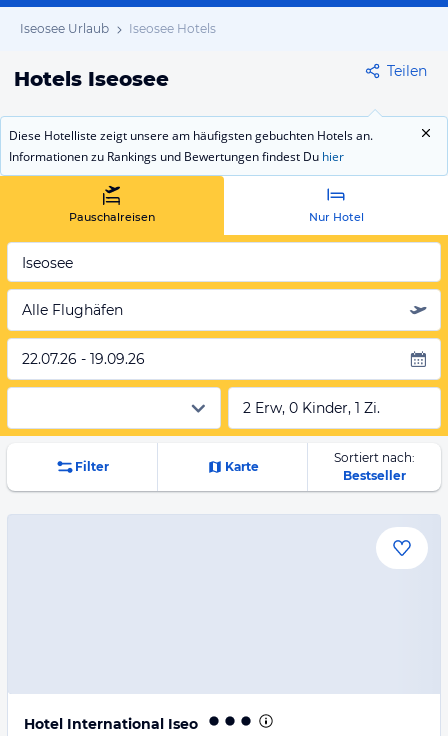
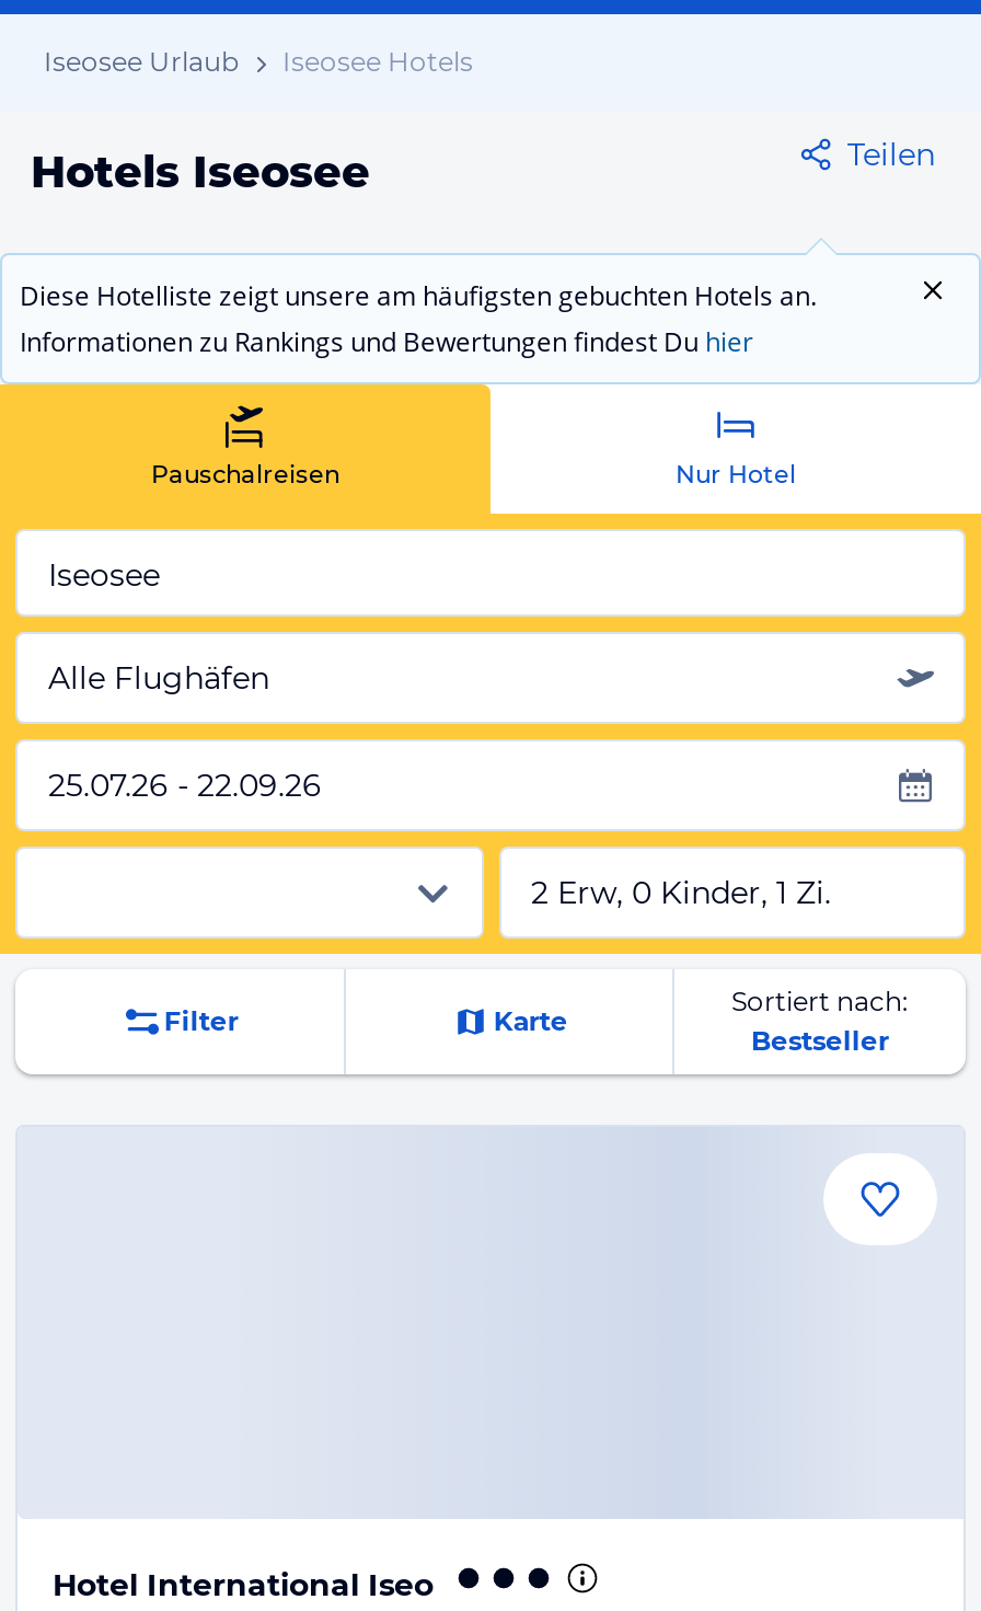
- 22.07.26 - 19.09.26
+ 25.07.26 - 22.09.26
